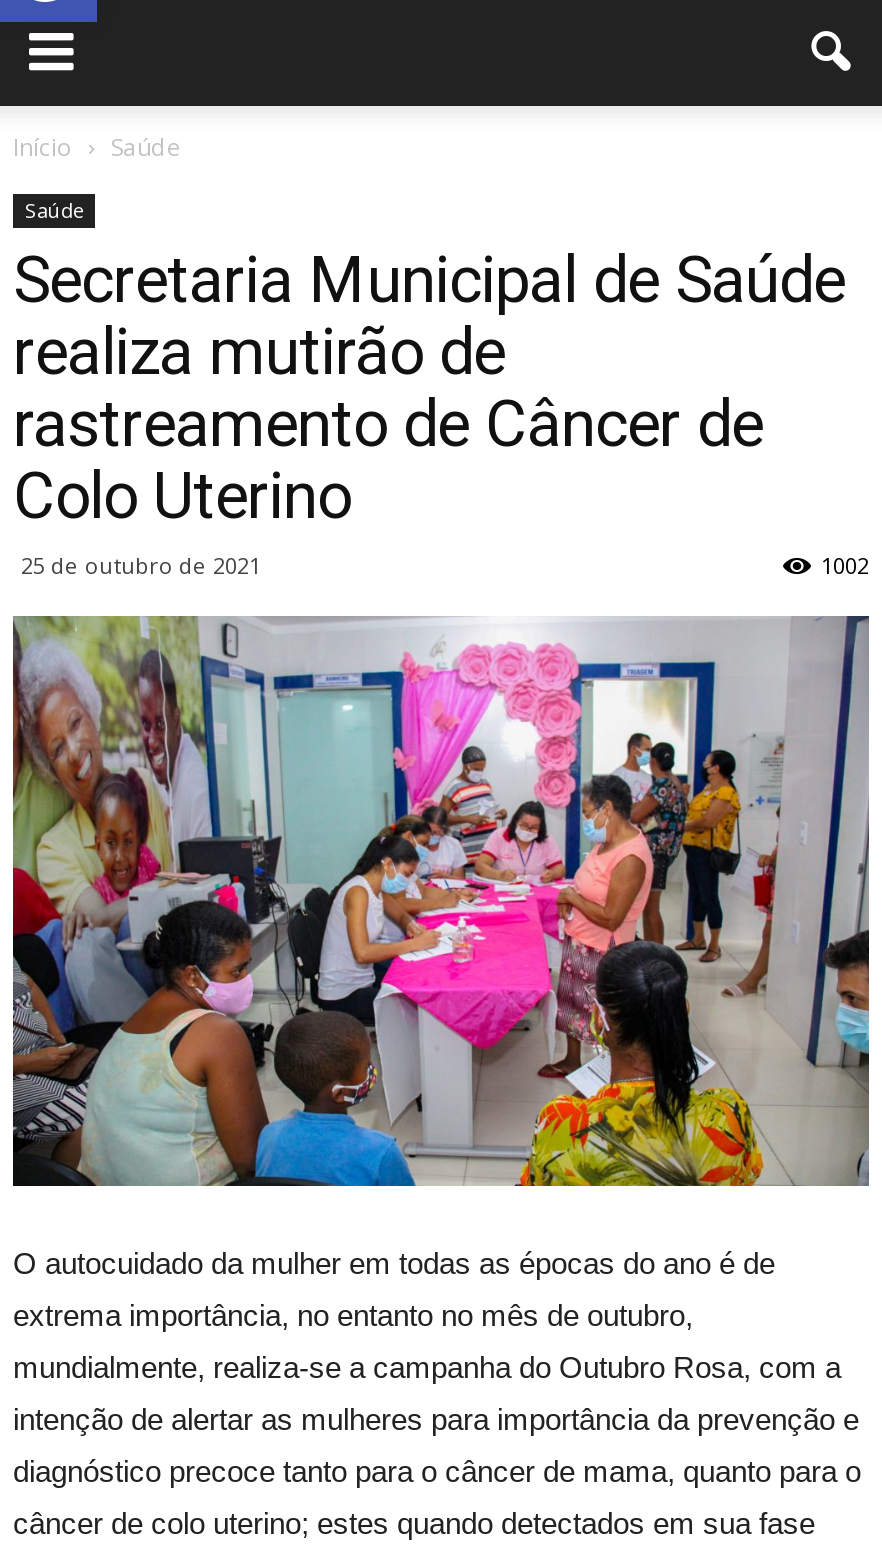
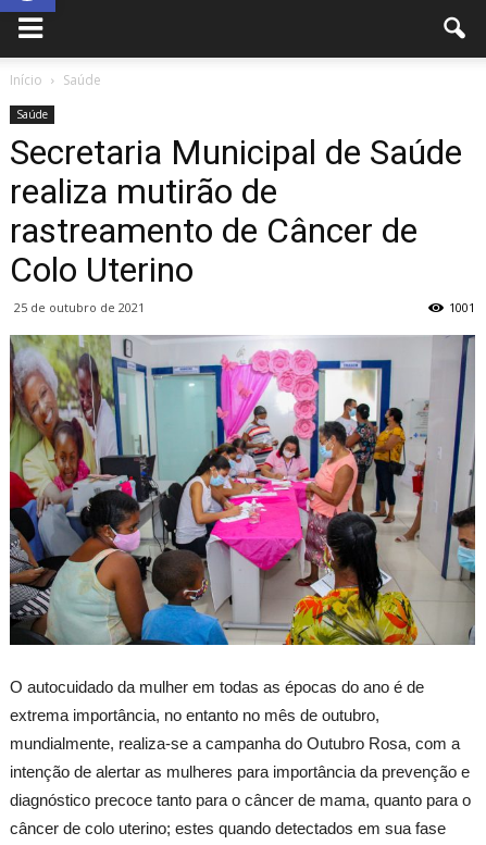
- 1002
+ 1001
